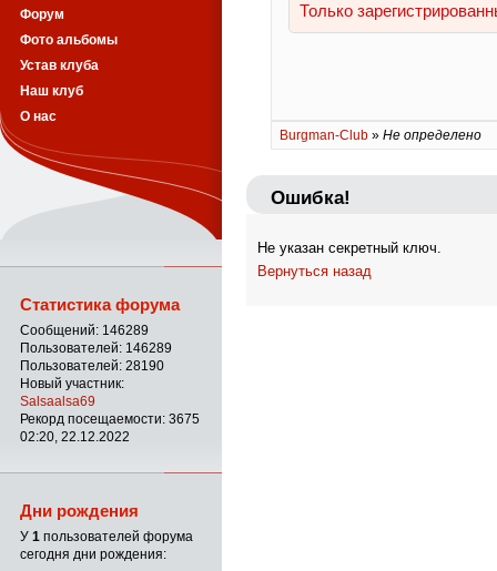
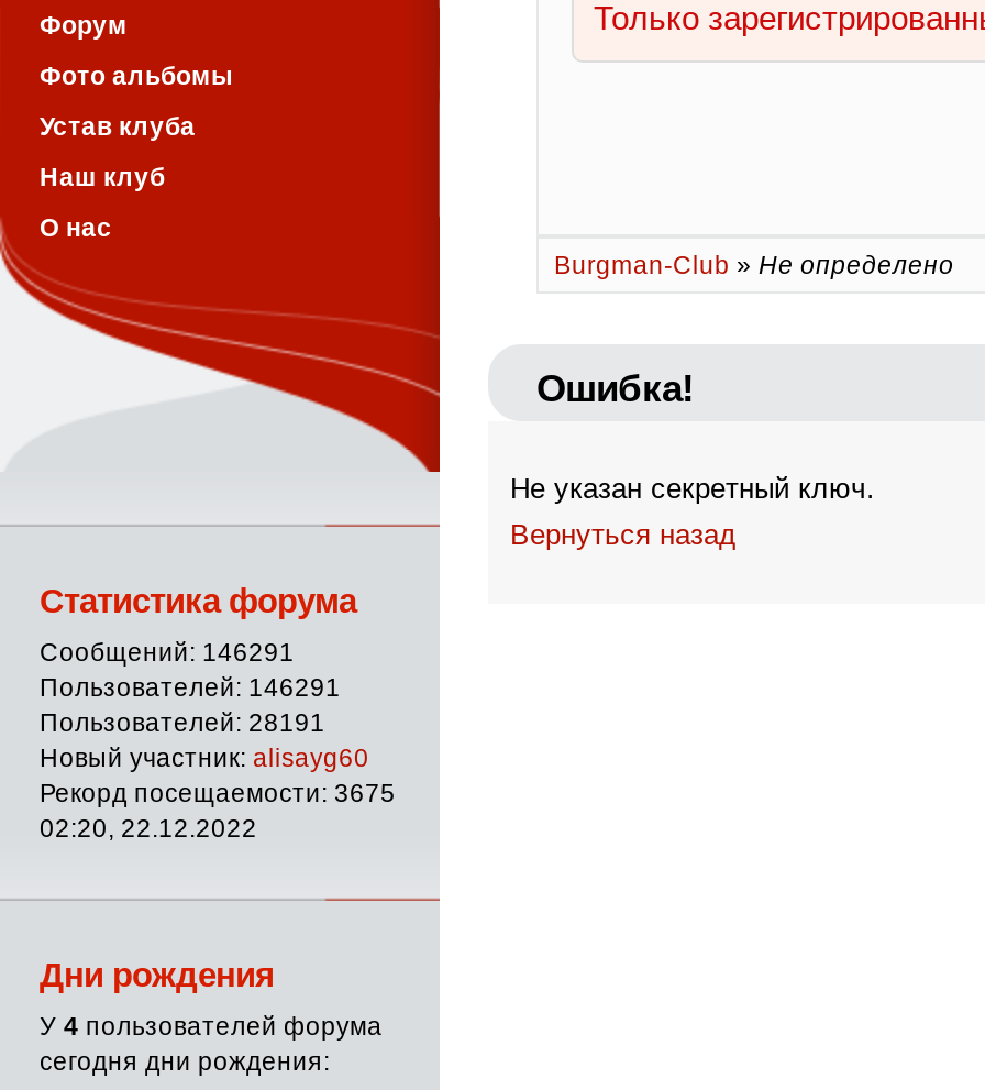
- Сообщений: 146289
- Пользователей: 146289
- Пользователей: 28190
- Новый участник:
- Salsaalsa69
+ Сообщений: 146291
+ Пользователей: 146291
+ Пользователей: 28191
+ Новый участник: alisayg60

- У 1 пользователей форума
+ У 4 пользователей форума
